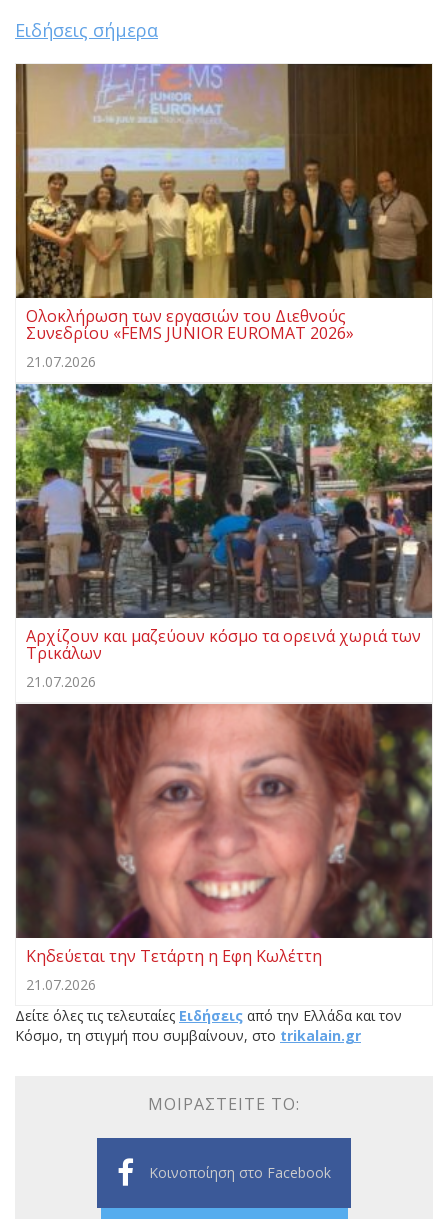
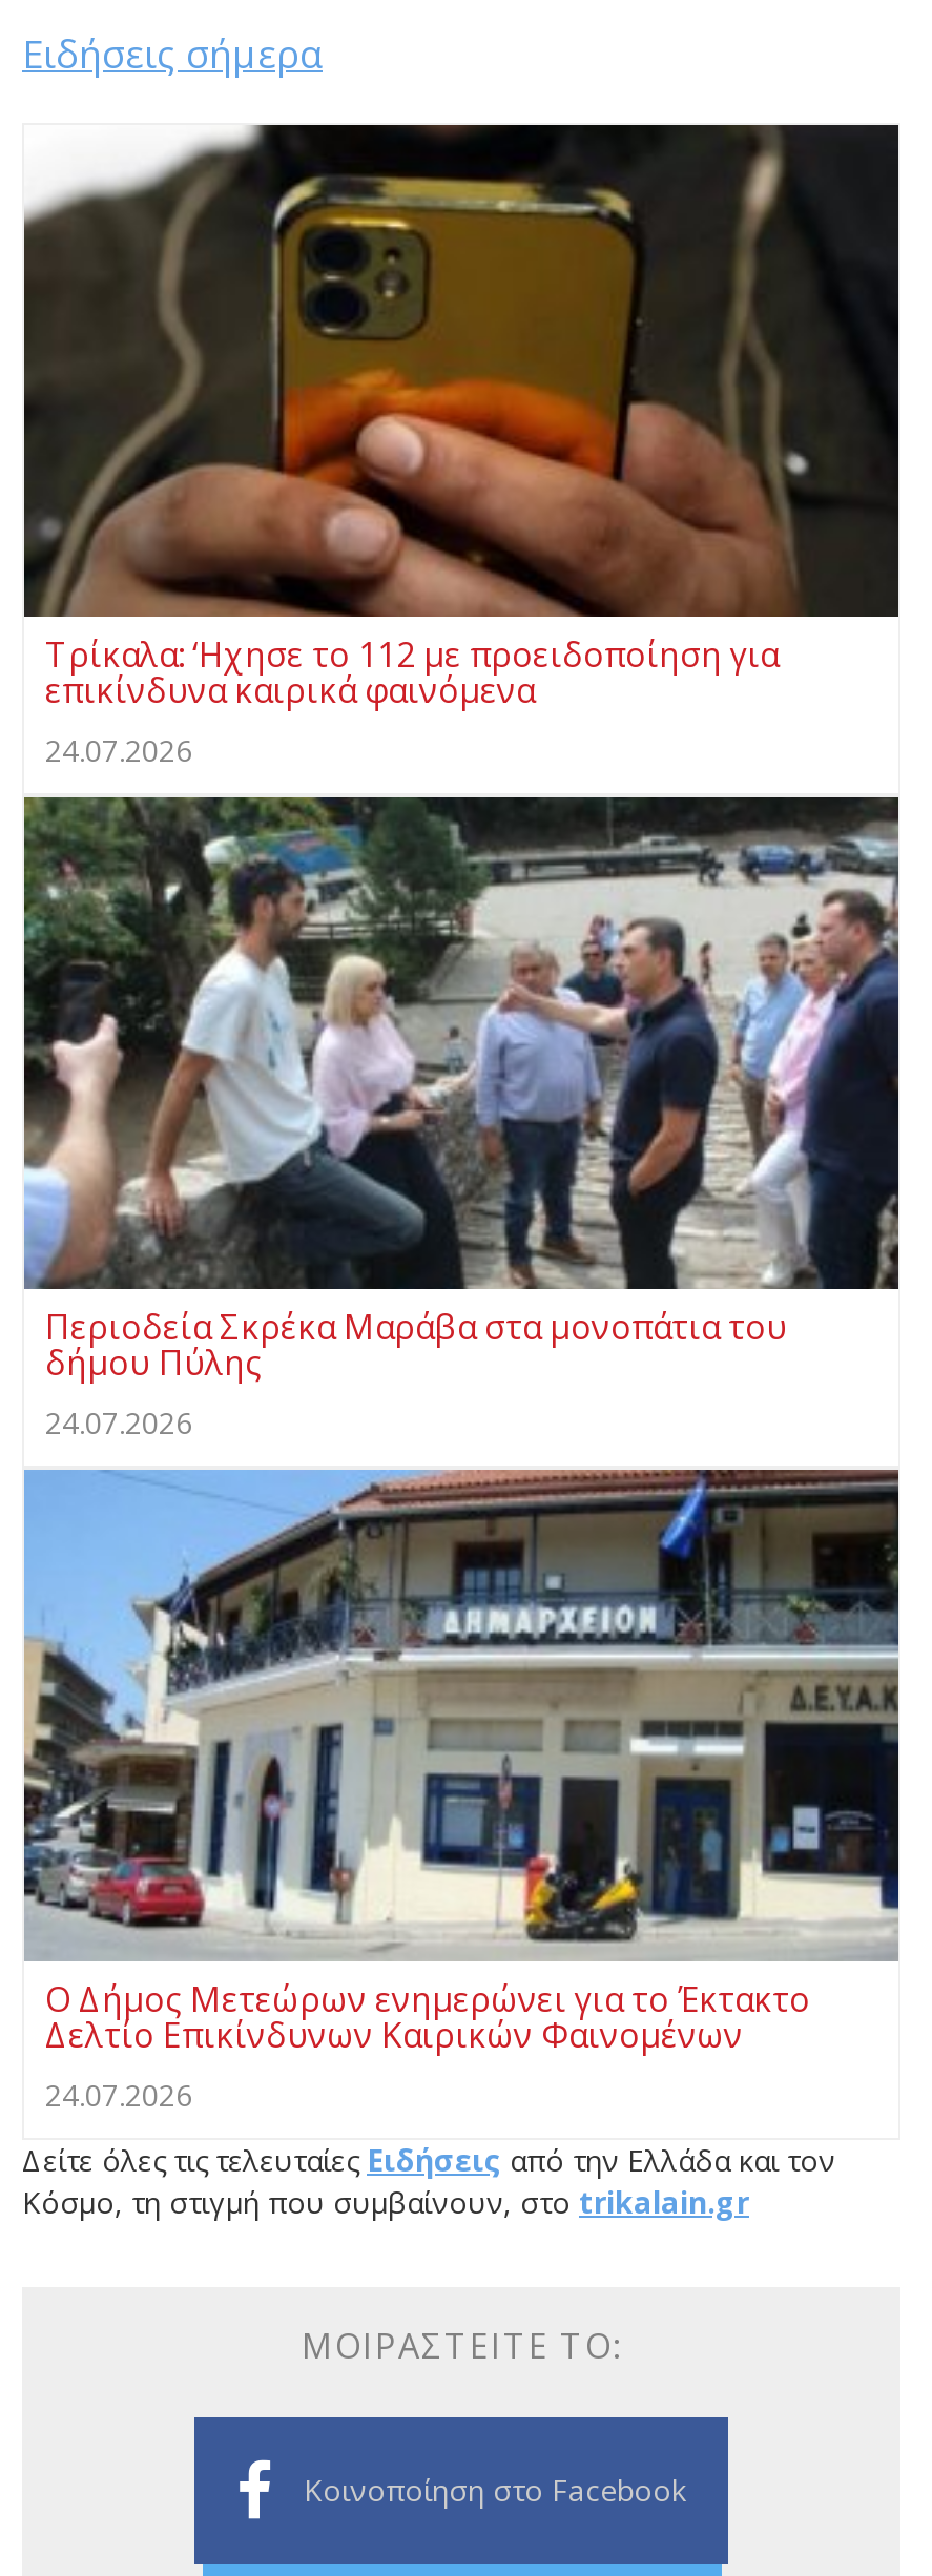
- [image]
- Ολοκλήρωση των εργασιών του Διεθνούς
- Συνεδρίου «FEMS JUNIOR EUROMAT 2026»
- 21.07.2026
+ [image]
+ Τρίκαλα: ‘Ηχησε το 112 με προειδοποίηση για
+ επικίνδυνα καιρικά φαινόμενα
+ 24.07.2026

- [image]
- Αρχίζουν και μαζεύουν κόσμο τα ορεινά χωριά των
- Τρικάλων
- 21.07.2026
+ [image]
+ Περιοδεία Σκρέκα Μαράβα στα μονοπάτια του
+ δήμου Πύλης
+ 24.07.2026

- [image]
- Κηδεύεται την Τετάρτη η Εφη Κωλέττη
- 21.07.2026
+ [image]
+ Ο Δήμος Μετεώρων ενημερώνει για το Έκτακτο
+ Δελτίο Επικίνδυνων Καιρικών Φαινομένων
+ 24.07.2026
